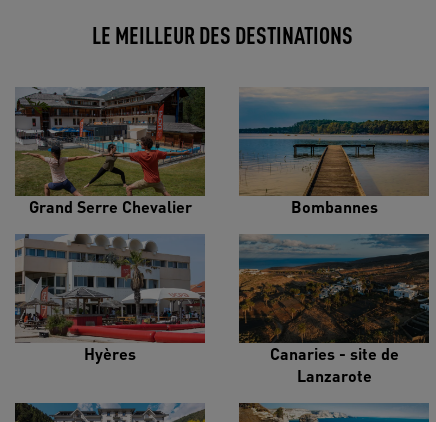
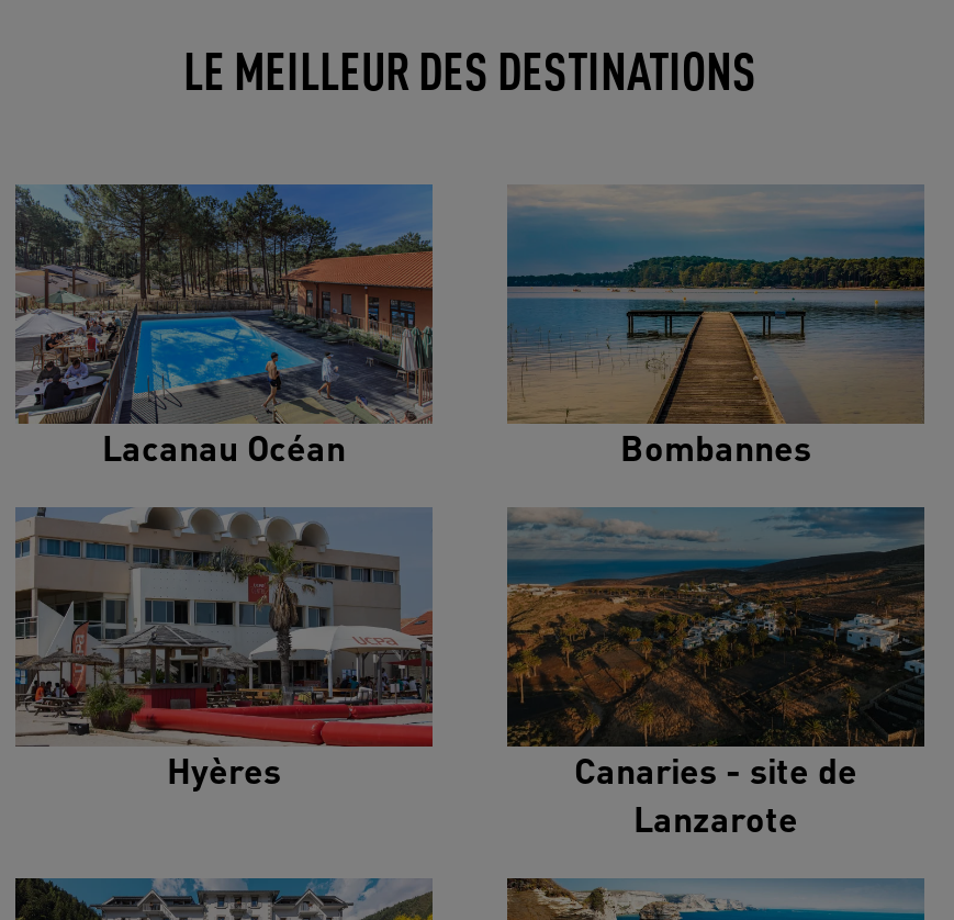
- [image]
- Grand Serre Chevalier
+ [image]
+ Lacanau Océan
